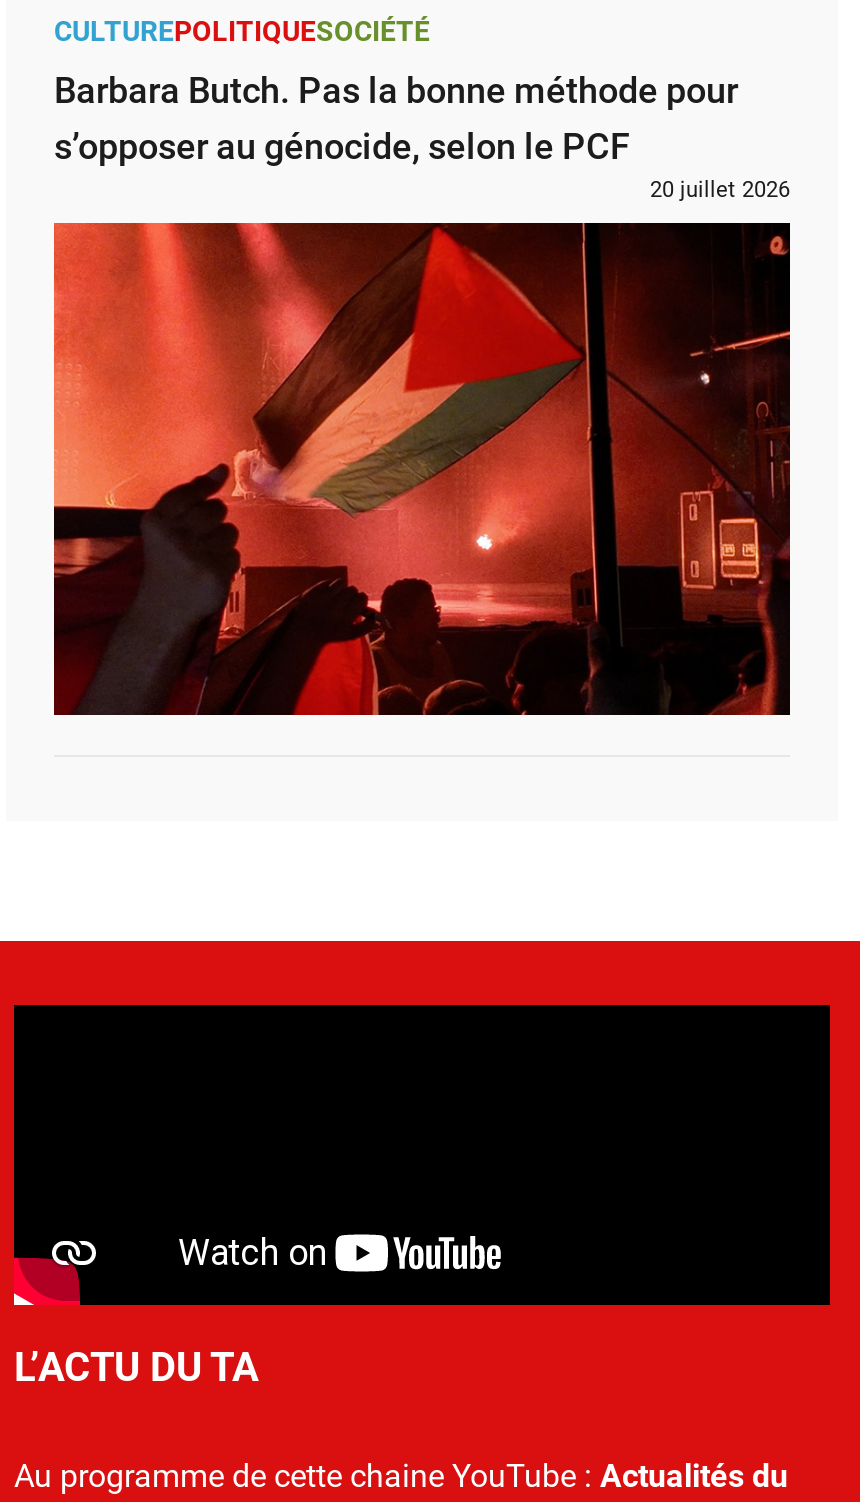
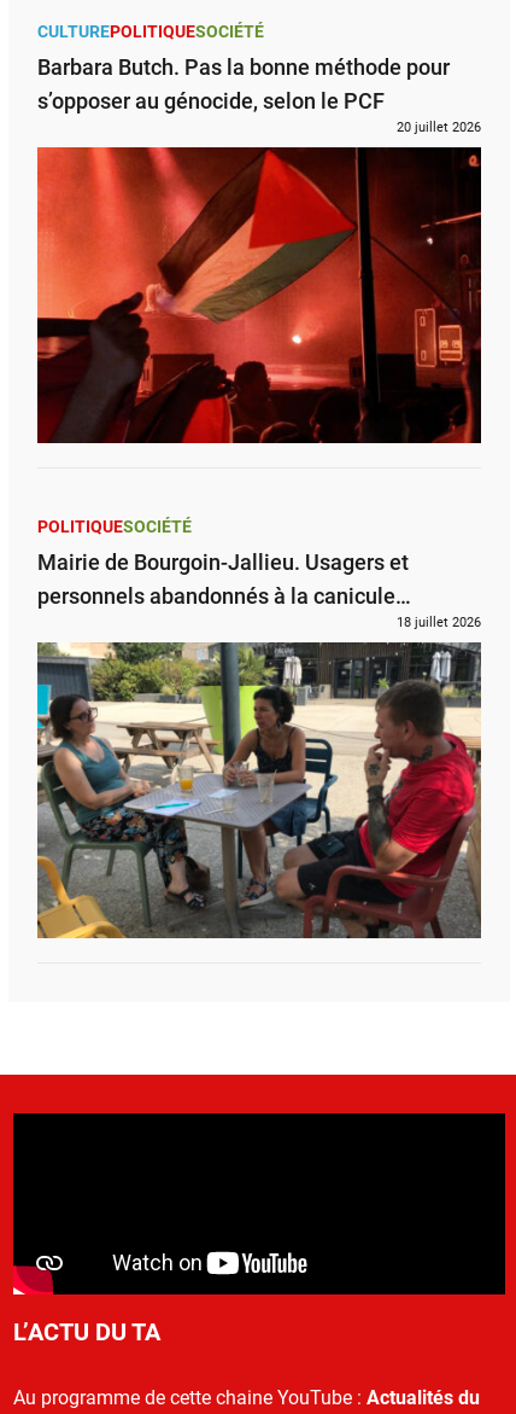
+ [image]

+ POLITIQUESOCIÉTÉ
+ Mairie de Bourgoin-Jallieu. Usagers et
+ personnels abandonnés à la canicule…
+ 18 juillet 2026
